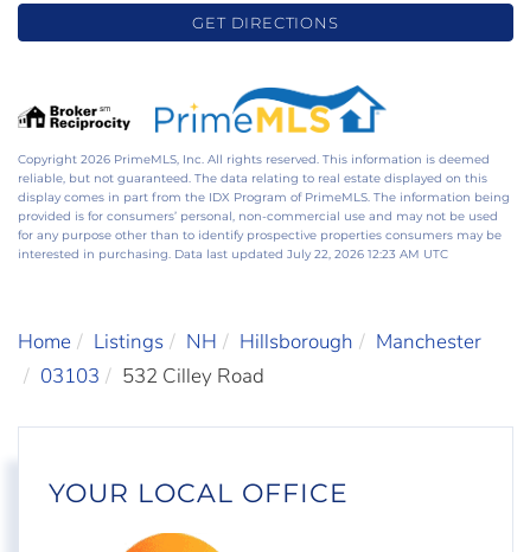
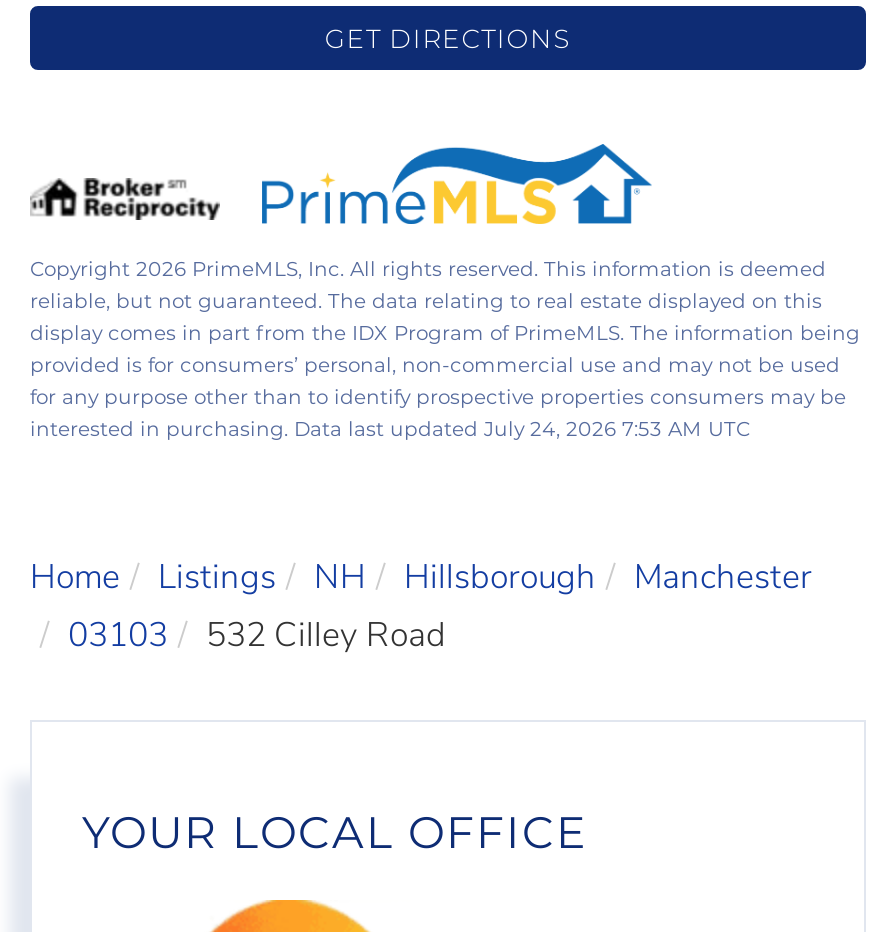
- interested in purchasing. Data last updated July 22, 2026 12:23 AM UTC
+ interested in purchasing. Data last updated July 24, 2026 7:53 AM UTC
